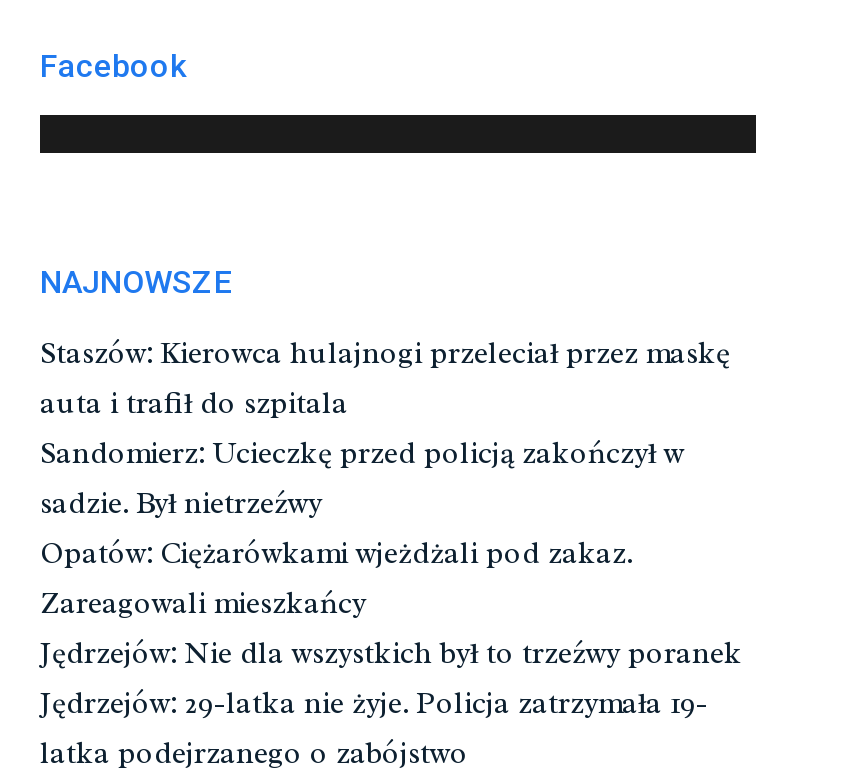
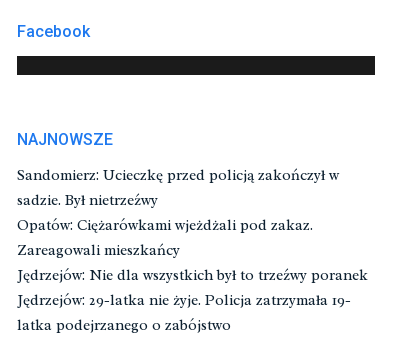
- Staszów: Kierowca hulajnogi przeleciał przez maskę
- auta i trafił do szpitala
